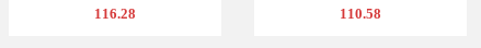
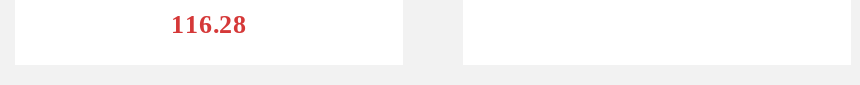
- 110.58
